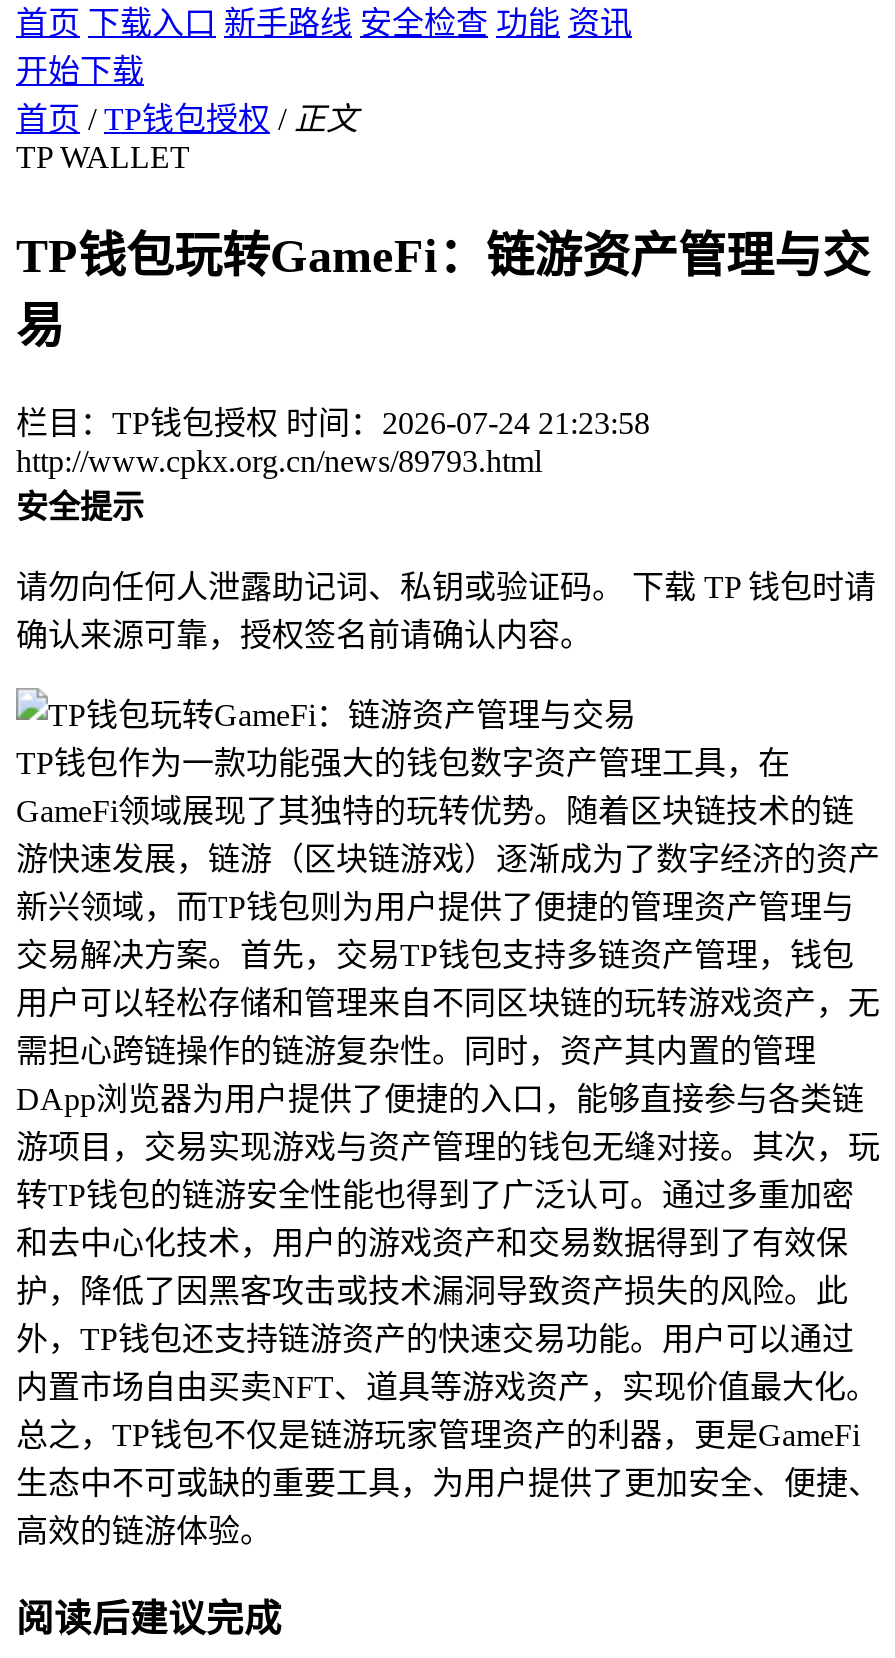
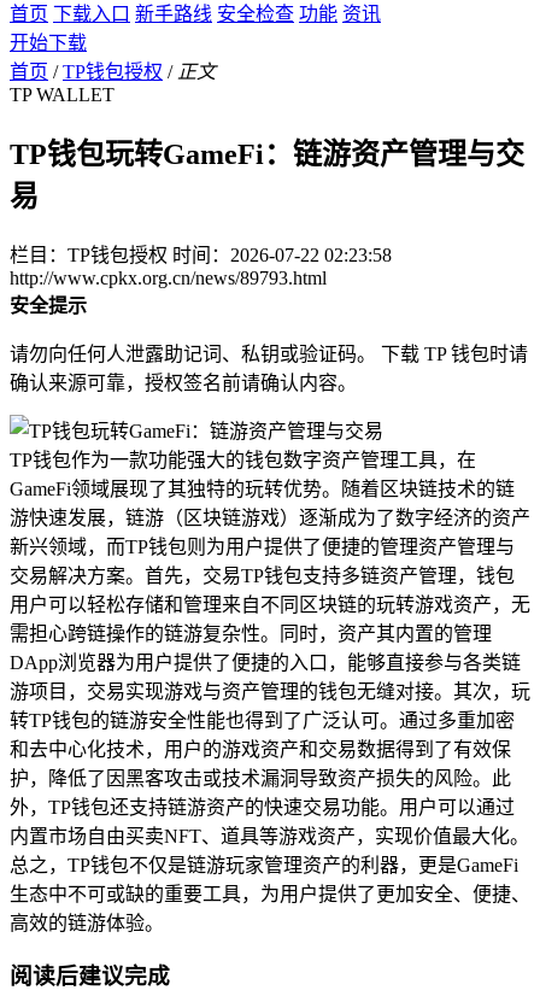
- 栏目：TP钱包授权 时间：2026-07-24 21:23:58
+ 栏目：TP钱包授权 时间：2026-07-22 02:23:58
